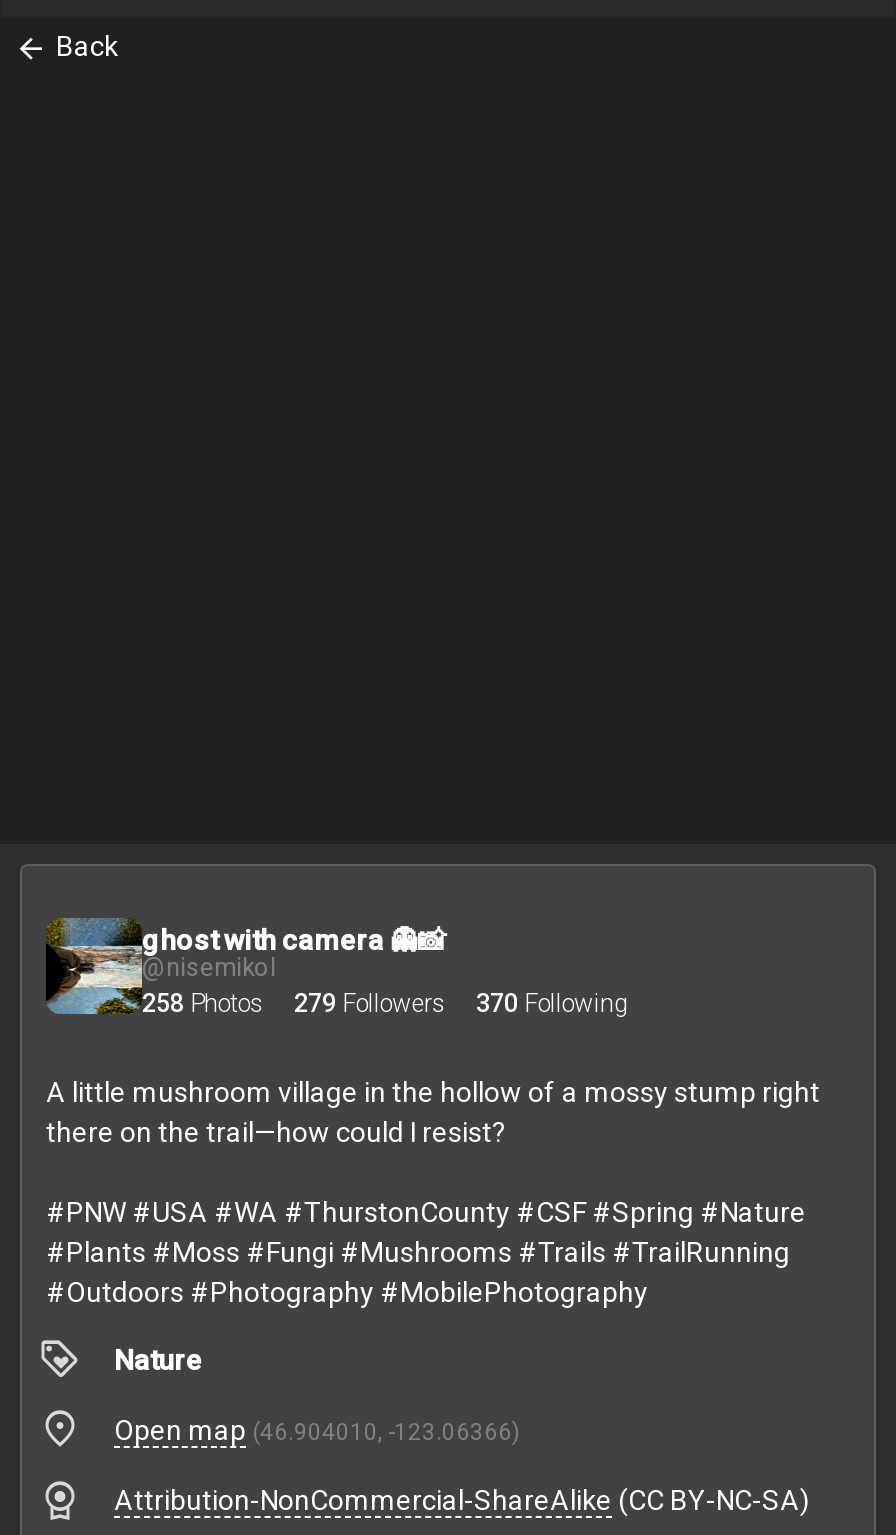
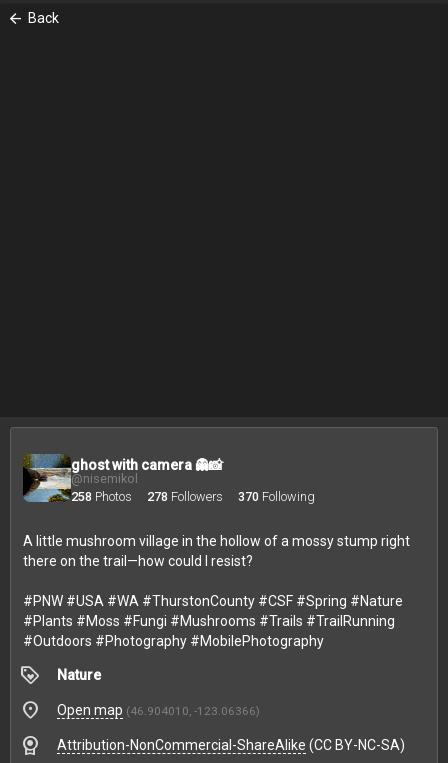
- 258 Photos 279 Followers 370 Following
+ 258 Photos 278 Followers 370 Following
